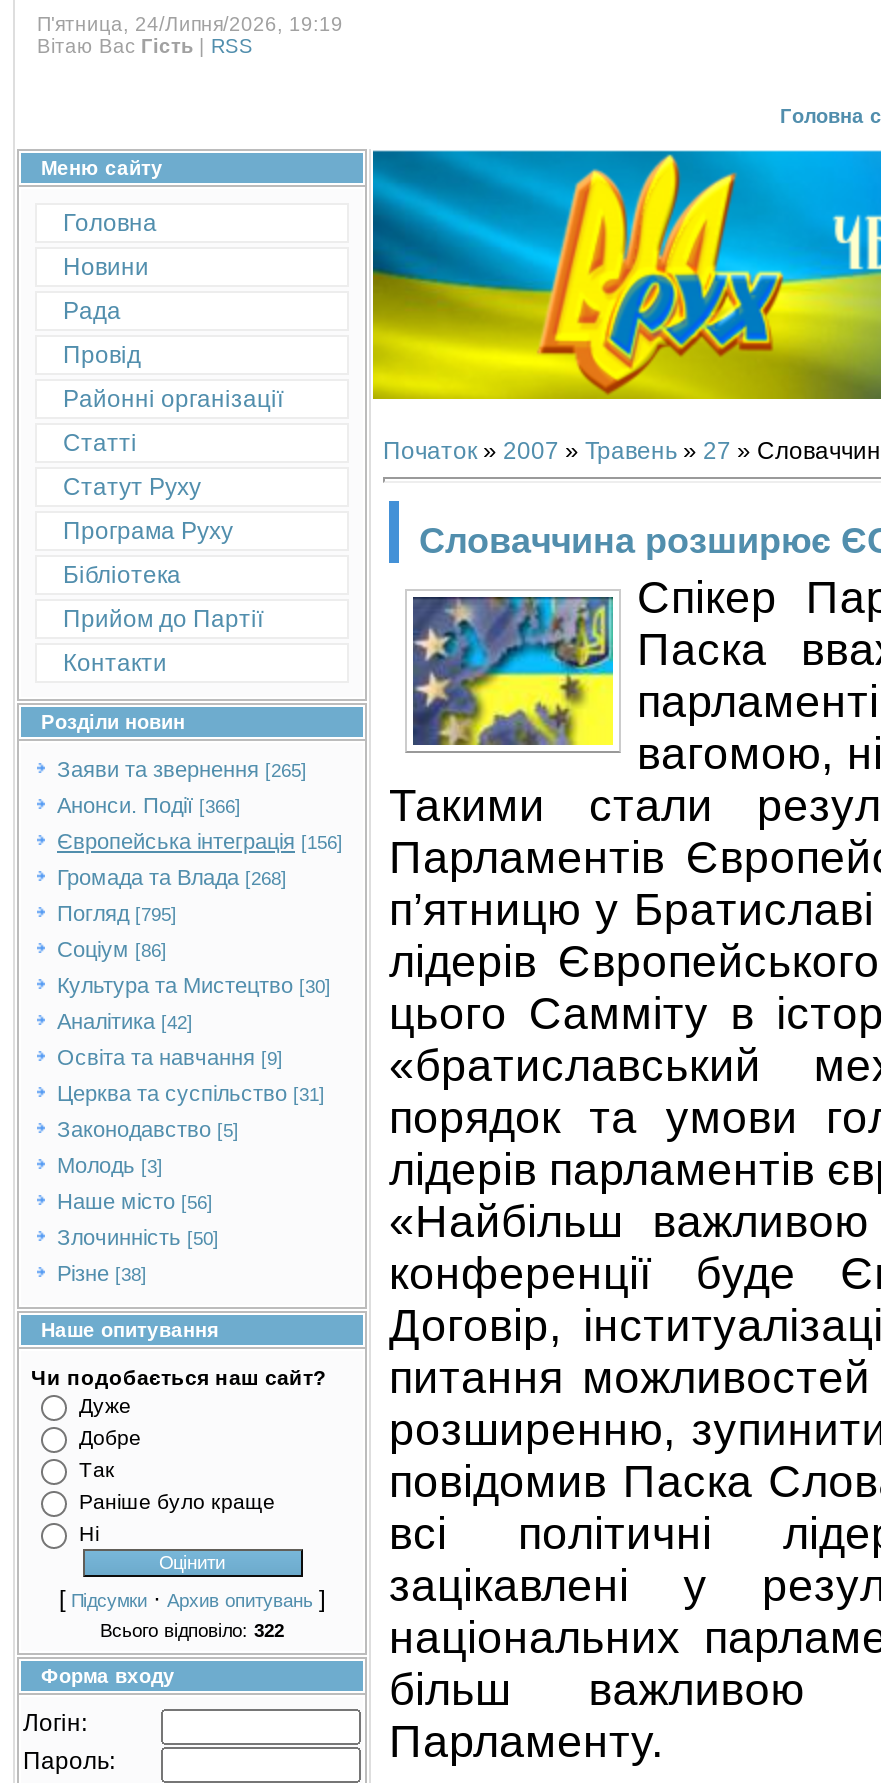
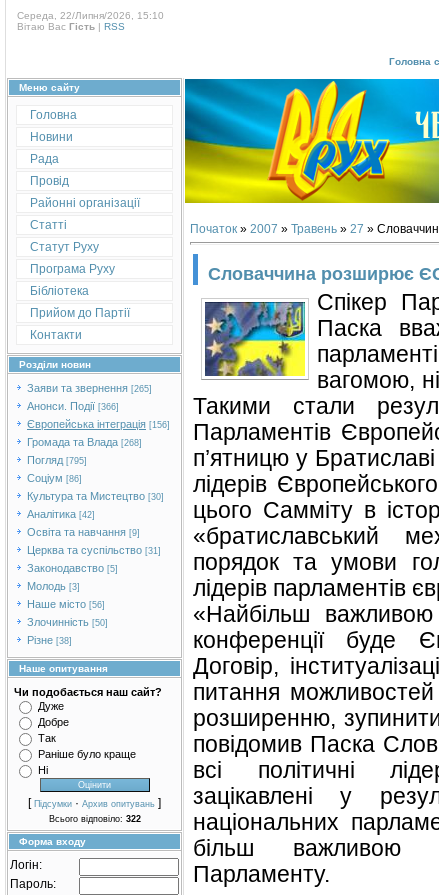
- П'ятница, 24/Липня/2026, 19:19
+ Середа, 22/Липня/2026, 15:10
